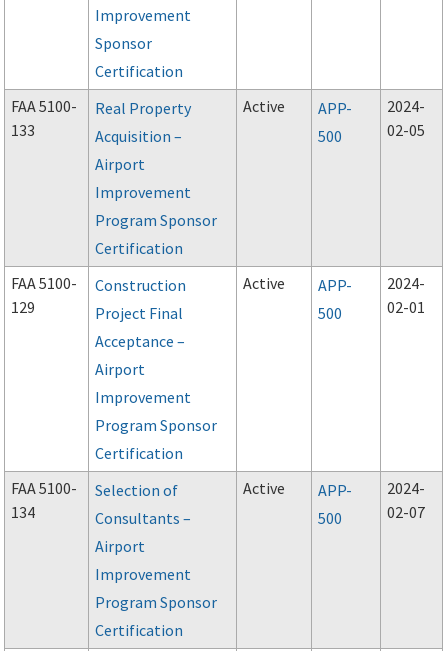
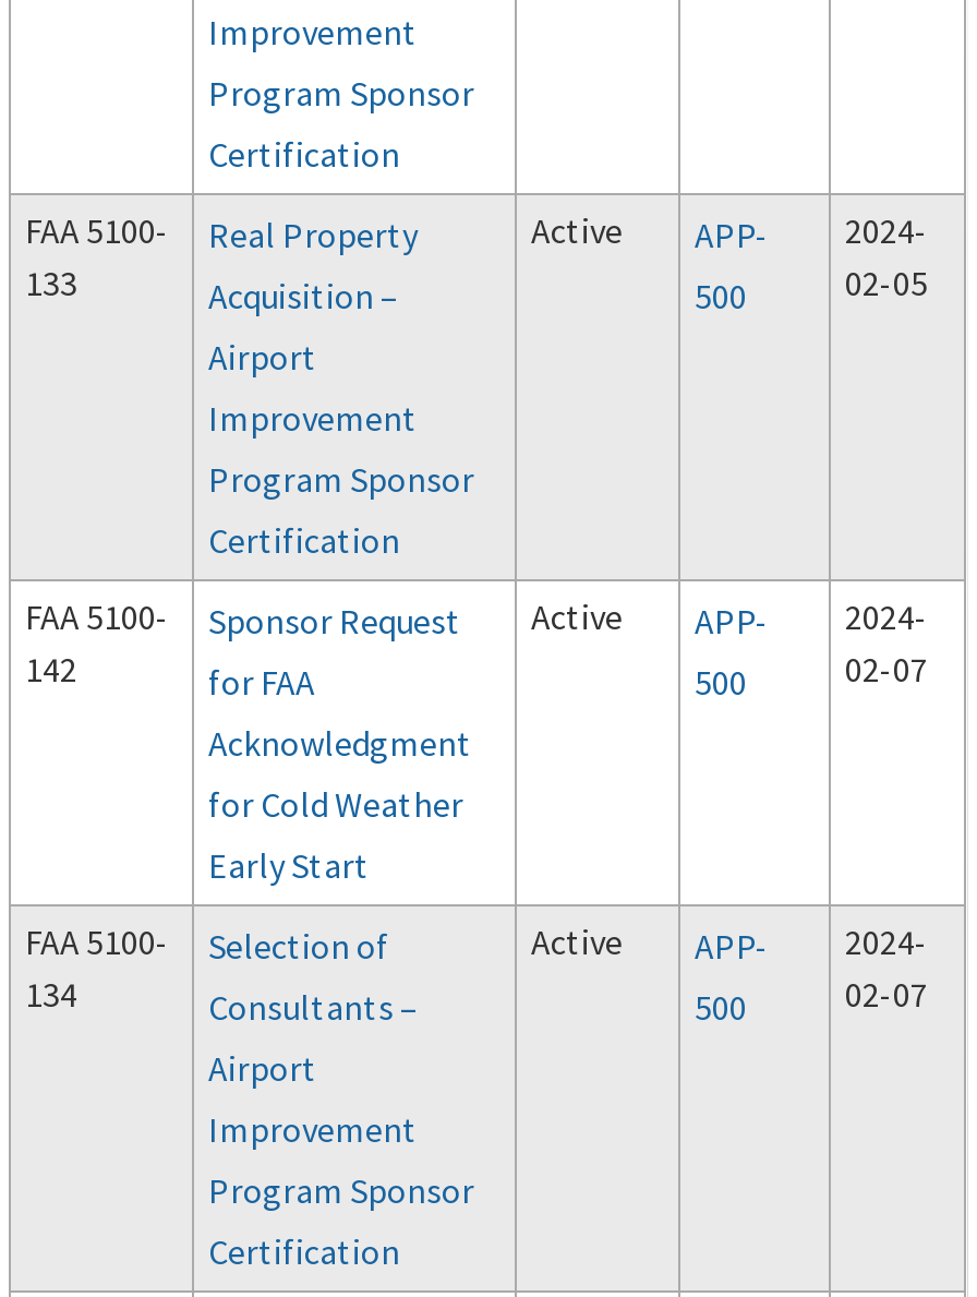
- Sponsor
+ Program Sponsor

- Construction
- Project Final
- Acceptance –
- Airport
- Improvement
- Program Sponsor
- Certification
+ Sponsor Request
+ for FAA
+ Acknowledgment
+ for Cold Weather
+ Early Start

- 129
+ 142

- 02-01
+ 02-07
